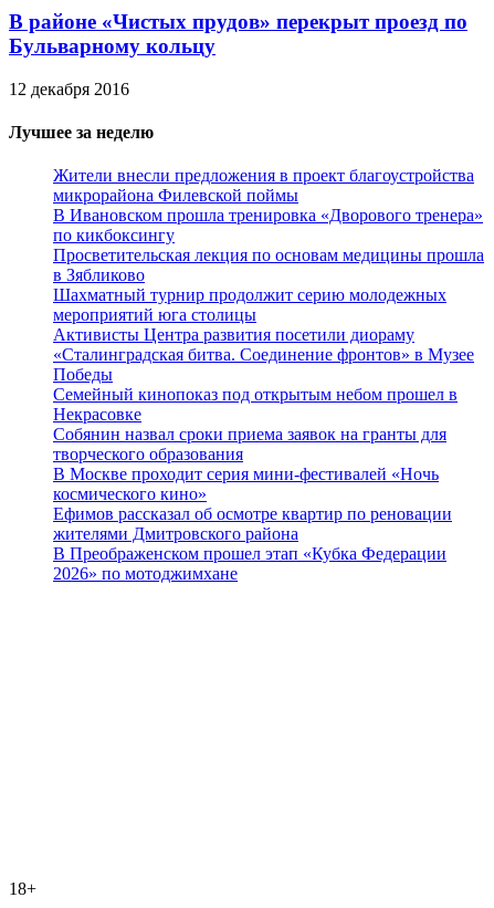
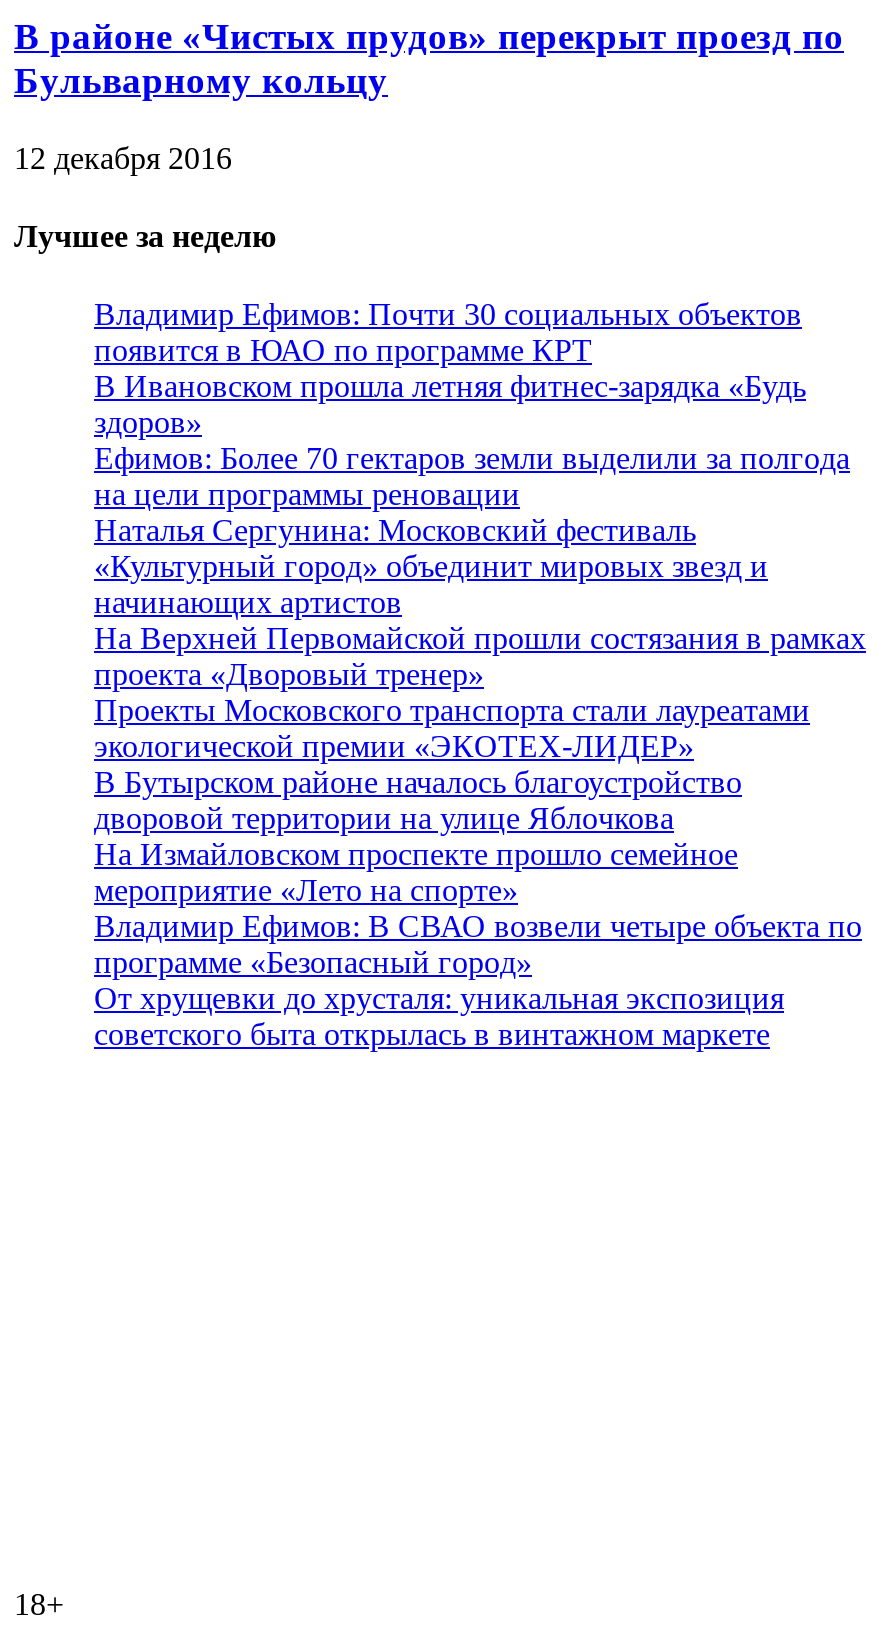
- Жители внесли предложения в проект благоустройства
- микрорайона Филевской поймы
- В Ивановском прошла тренировка «Дворового тренера»
- по кикбоксингу
- Просветительская лекция по основам медицины прошла
- в Зябликово
- Шахматный турнир продолжит серию молодежных
- мероприятий юга столицы
- Активисты Центра развития посетили диораму
- «Сталинградская битва. Соединение фронтов» в Музее
- Победы
- Семейный кинопоказ под открытым небом прошел в
- Некрасовке
- Собянин назвал сроки приема заявок на гранты для
- творческого образования
- В Москве проходит серия мини-фестивалей «Ночь
- космического кино»
- Ефимов рассказал об осмотре квартир по реновации
- жителями Дмитровского района
- В Преображенском прошел этап «Кубка Федерации
- 2026» по мотоджимхане
+ Владимир Ефимов: Почти 30 социальных объектов
+ появится в ЮАО по программе КРТ
+ В Ивановском прошла летняя фитнес-зарядка «Будь
+ здоров»
+ Ефимов: Более 70 гектаров земли выделили за полгода
+ на цели программы реновации
+ Наталья Сергунина: Московский фестиваль
+ «Культурный город» объединит мировых звезд и
+ начинающих артистов
+ На Верхней Первомайской прошли состязания в рамках
+ проекта «Дворовый тренер»
+ Проекты Московского транспорта стали лауреатами
+ экологической премии «ЭКОТЕХ-ЛИДЕР»
+ В Бутырском районе началось благоустройство
+ дворовой территории на улице Яблочкова
+ На Измайловском проспекте прошло семейное
+ мероприятие «Лето на спорте»
+ Владимир Ефимов: В СВАО возвели четыре объекта по
+ программе «Безопасный город»
+ От хрущевки до хрусталя: уникальная экспозиция
+ советского быта открылась в винтажном маркете
